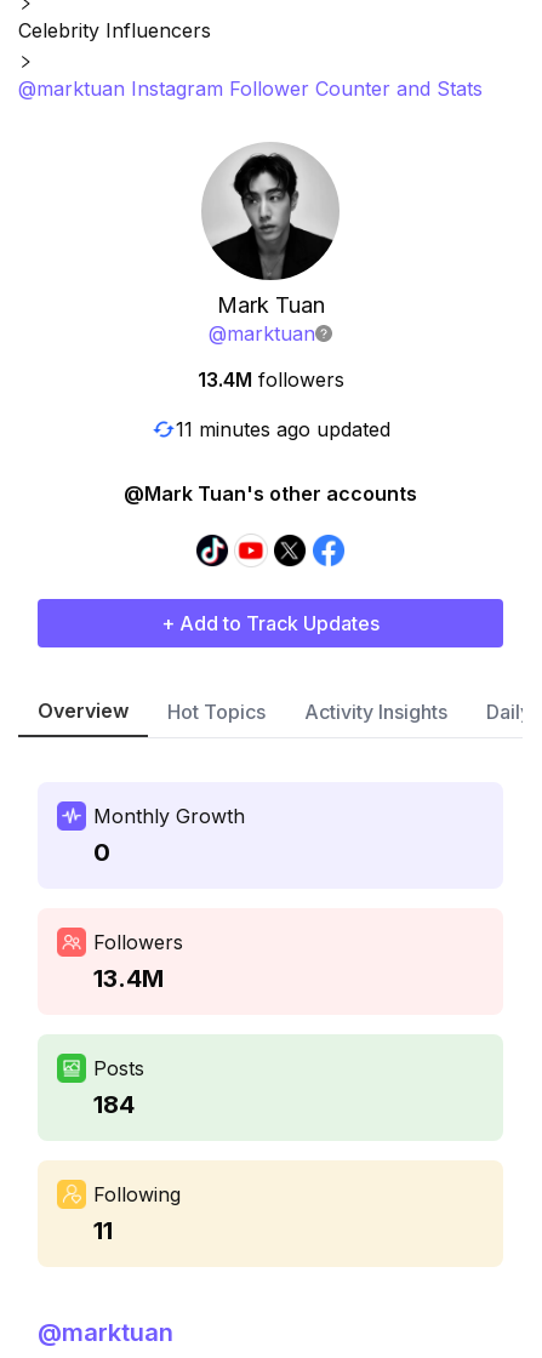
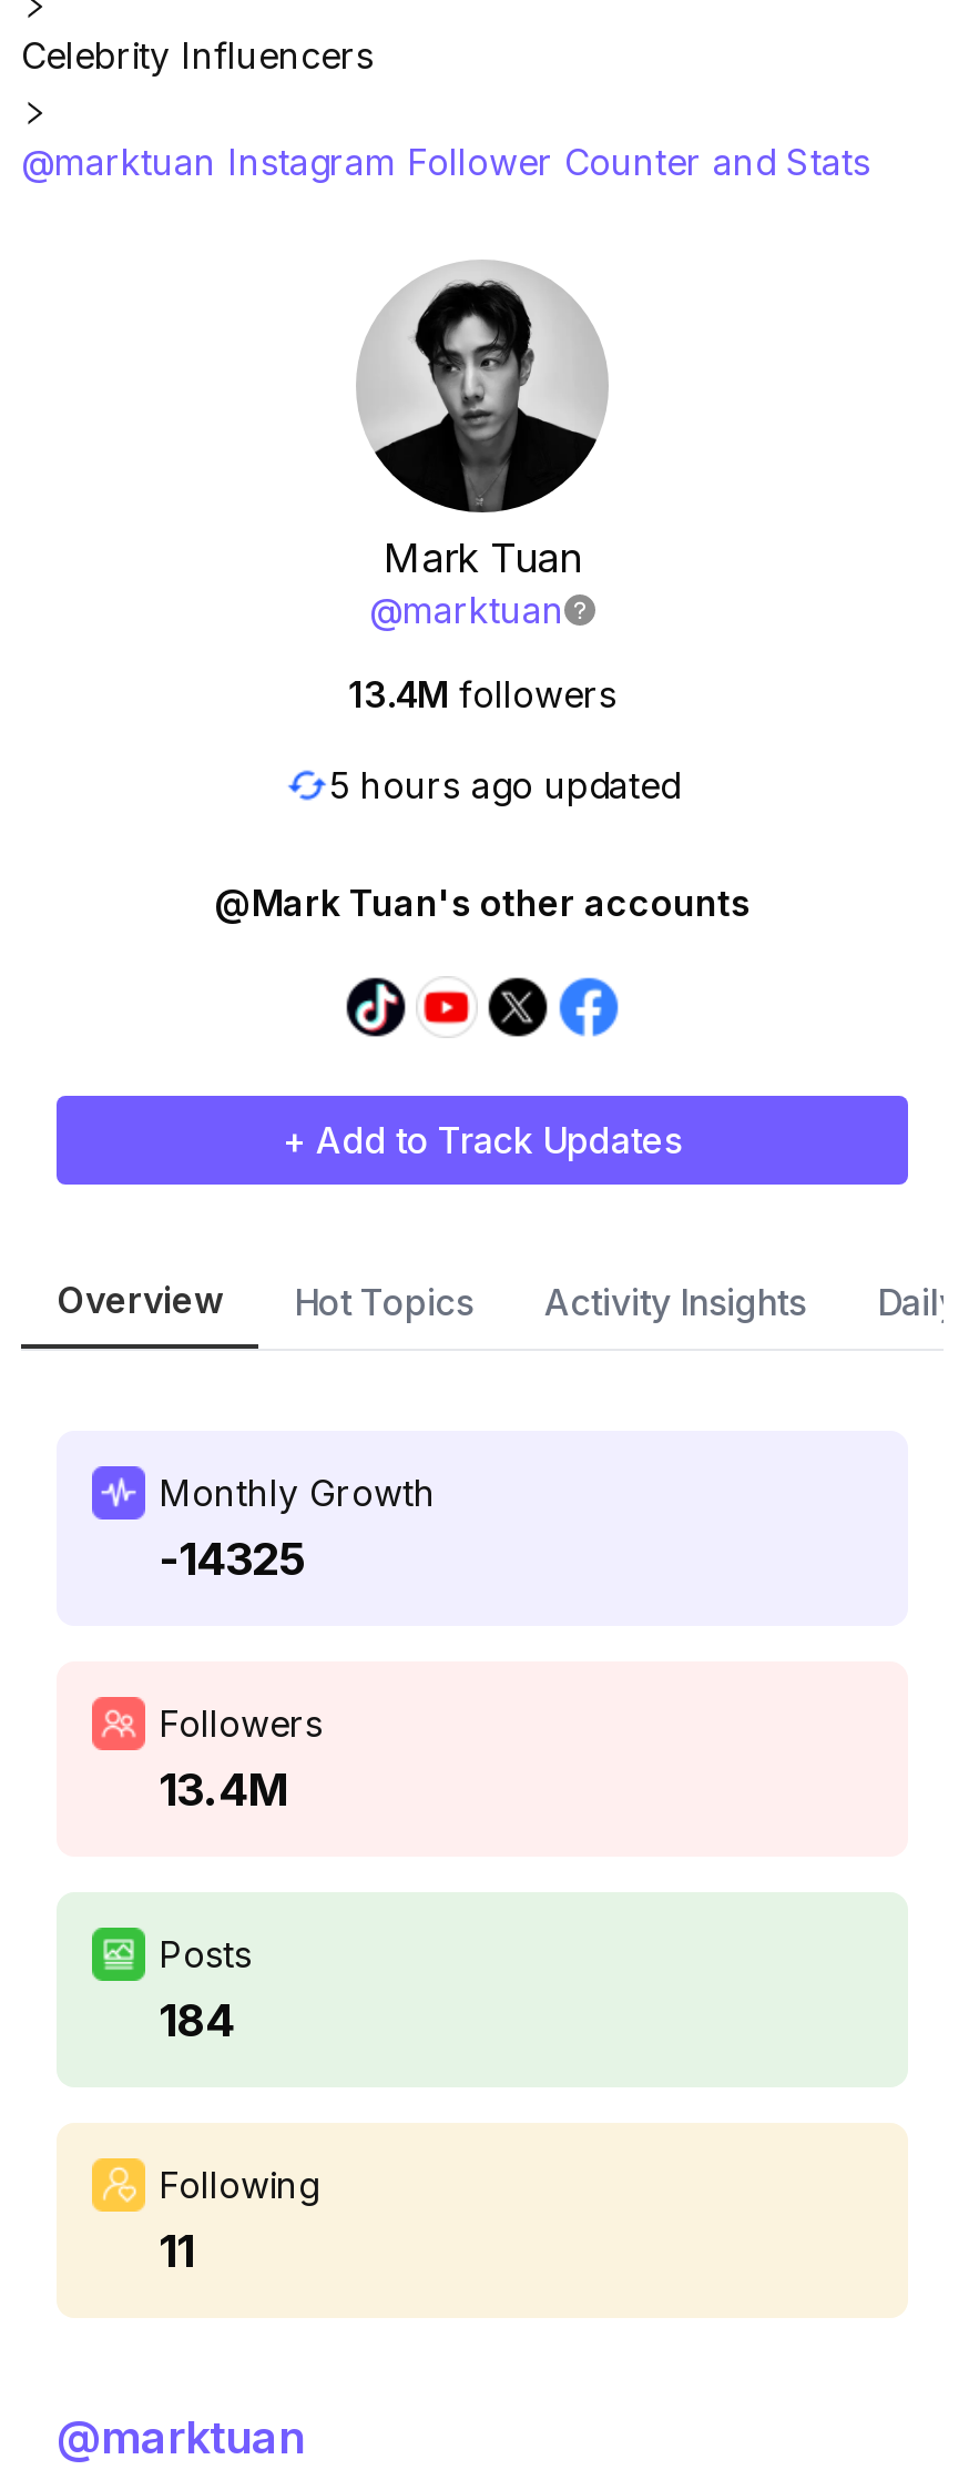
- 11 minutes ago updated
+ 5 hours ago updated

- 0
+ -14325
